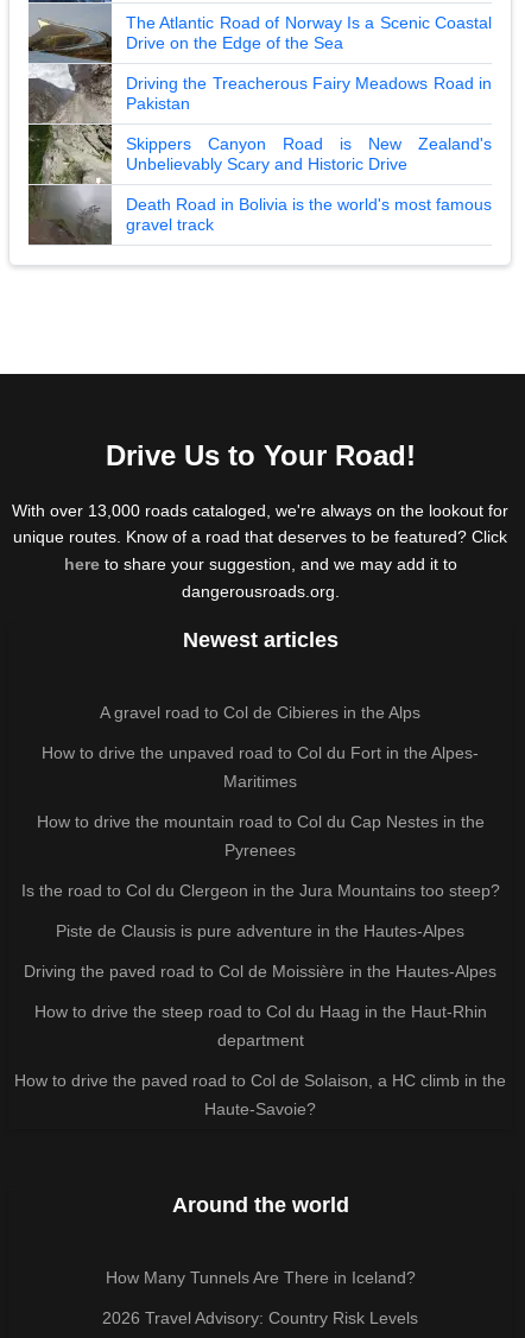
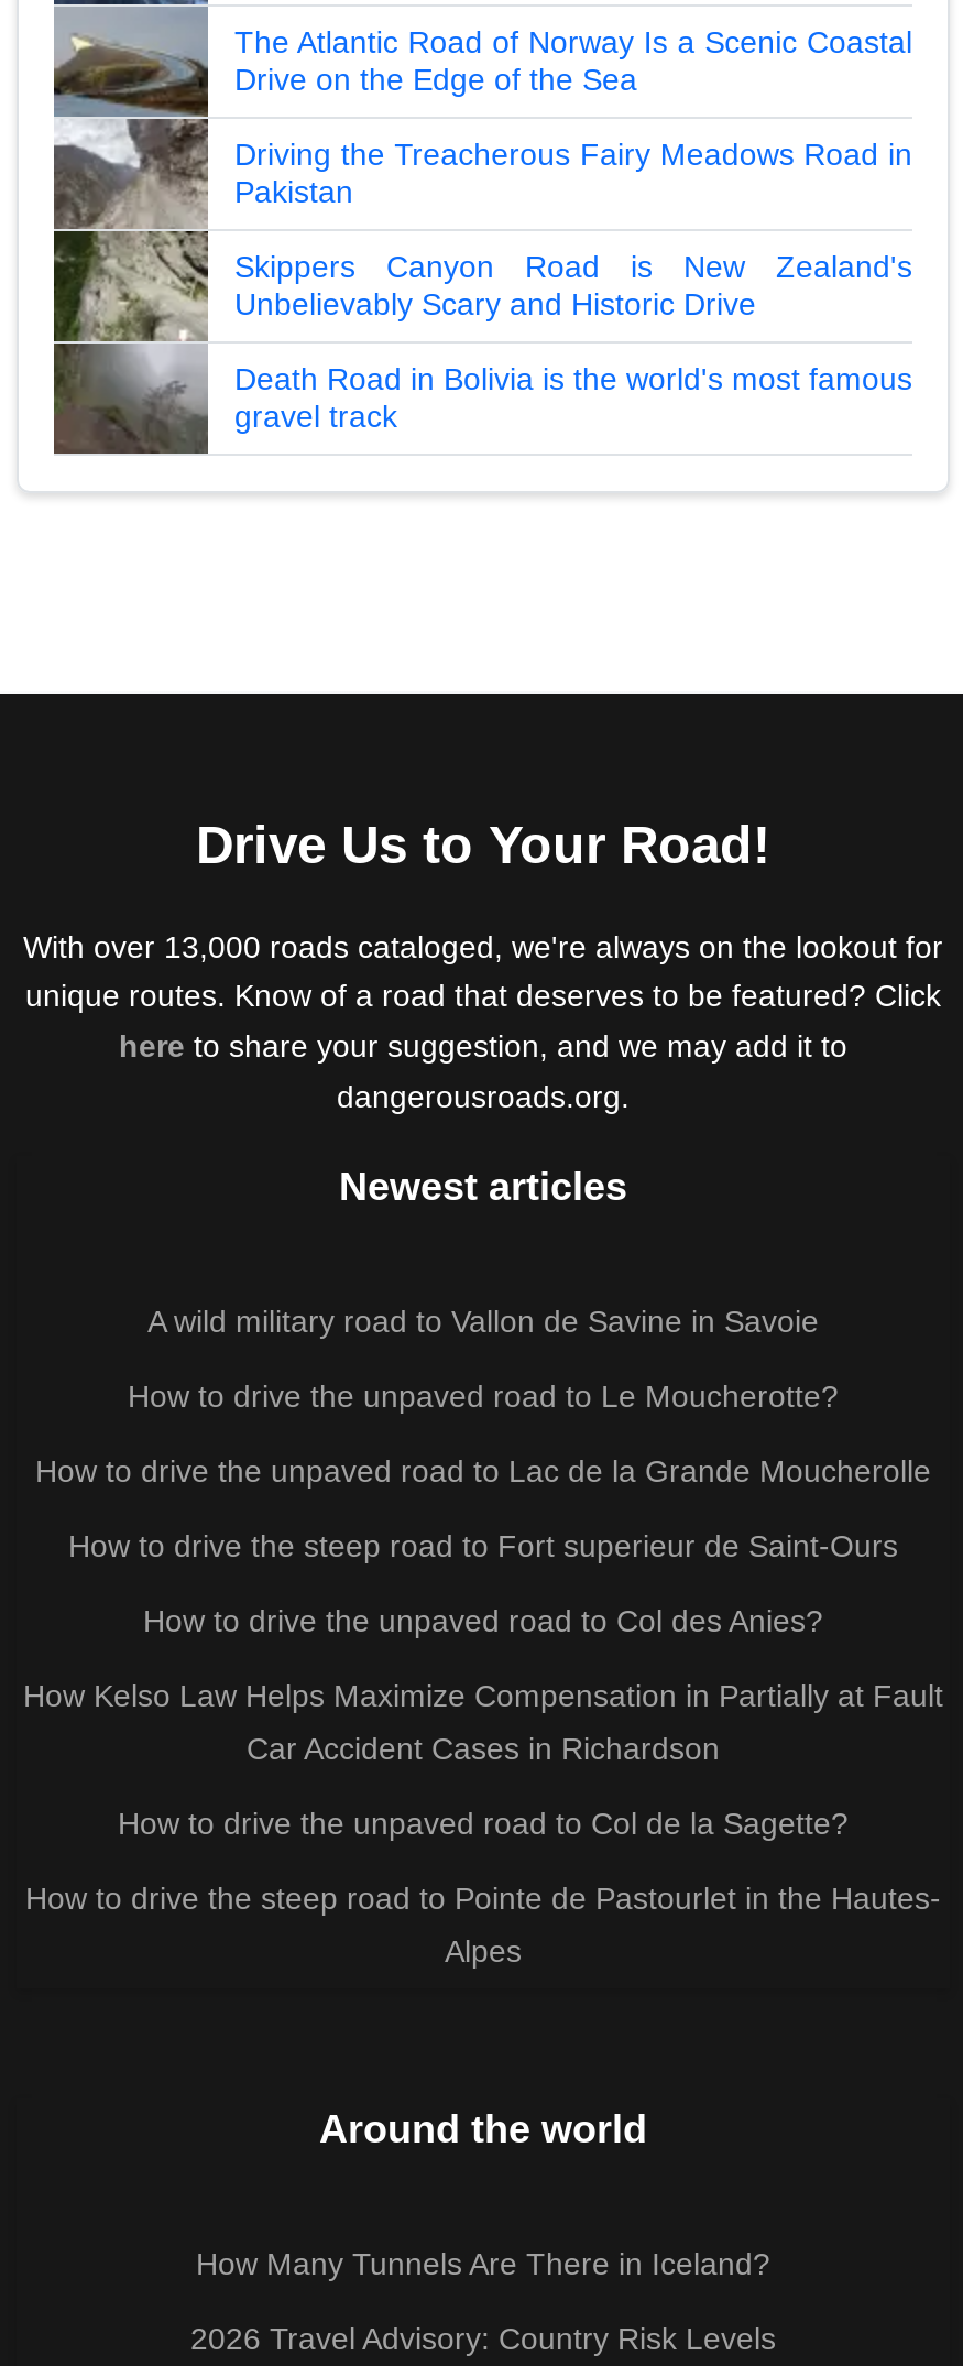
- A gravel road to Col de Cibieres in the Alps
- How to drive the unpaved road to Col du Fort in the Alpes-
- Maritimes
- How to drive the mountain road to Col du Cap Nestes in the
- Pyrenees
- Is the road to Col du Clergeon in the Jura Mountains too steep?
- Piste de Clausis is pure adventure in the Hautes-Alpes
- Driving the paved road to Col de Moissière in the Hautes-Alpes
- How to drive the steep road to Col du Haag in the Haut-Rhin
- department
- How to drive the paved road to Col de Solaison, a HC climb in the
- Haute-Savoie?
+ A wild military road to Vallon de Savine in Savoie
+ How to drive the unpaved road to Le Moucherotte?
+ How to drive the unpaved road to Lac de la Grande Moucherolle
+ How to drive the steep road to Fort superieur de Saint-Ours
+ How to drive the unpaved road to Col des Anies?
+ How Kelso Law Helps Maximize Compensation in Partially at Fault
+ Car Accident Cases in Richardson
+ How to drive the unpaved road to Col de la Sagette?
+ How to drive the steep road to Pointe de Pastourlet in the Hautes-
+ Alpes
